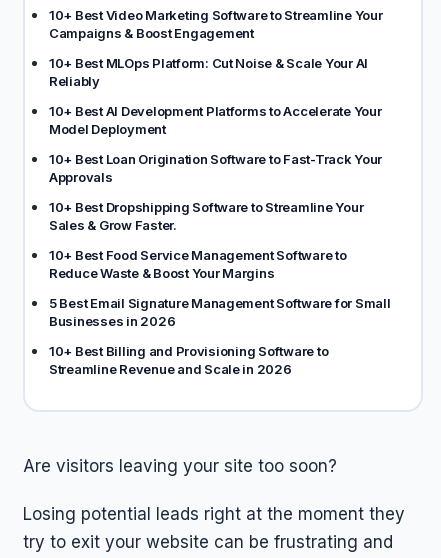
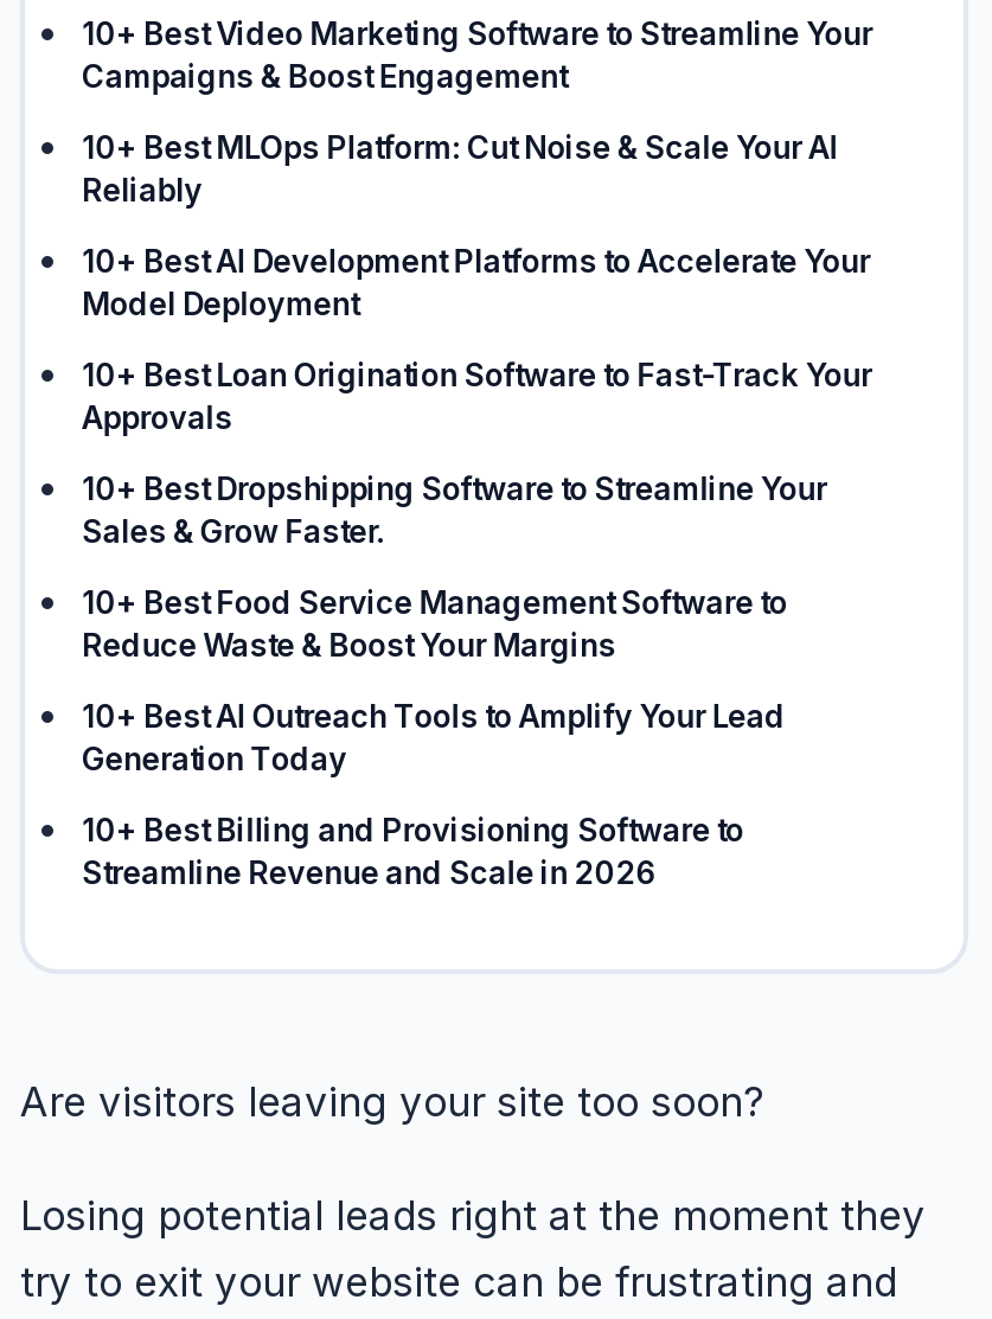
- 5 Best Email Signature Management Software for Small
- Businesses in 2026
+ 10+ Best AI Outreach Tools to Amplify Your Lead
+ Generation Today
